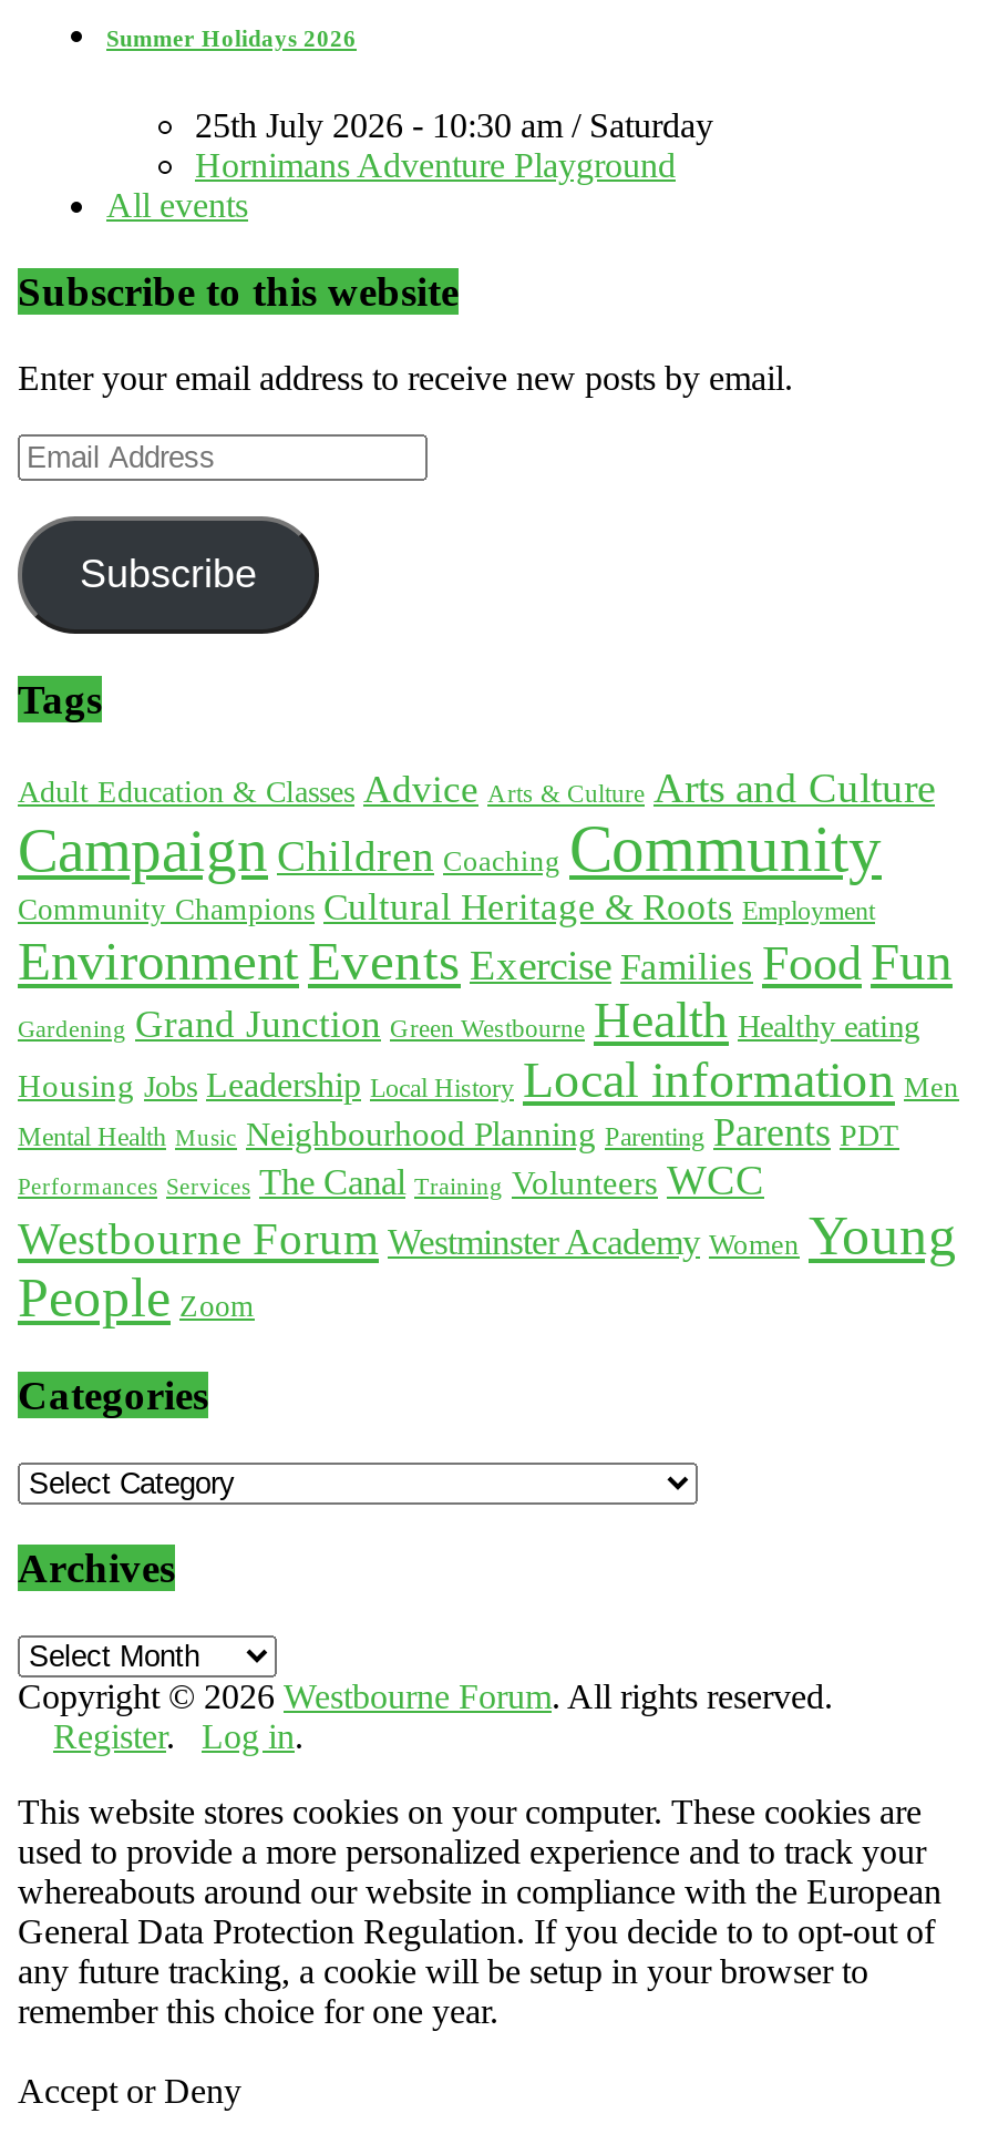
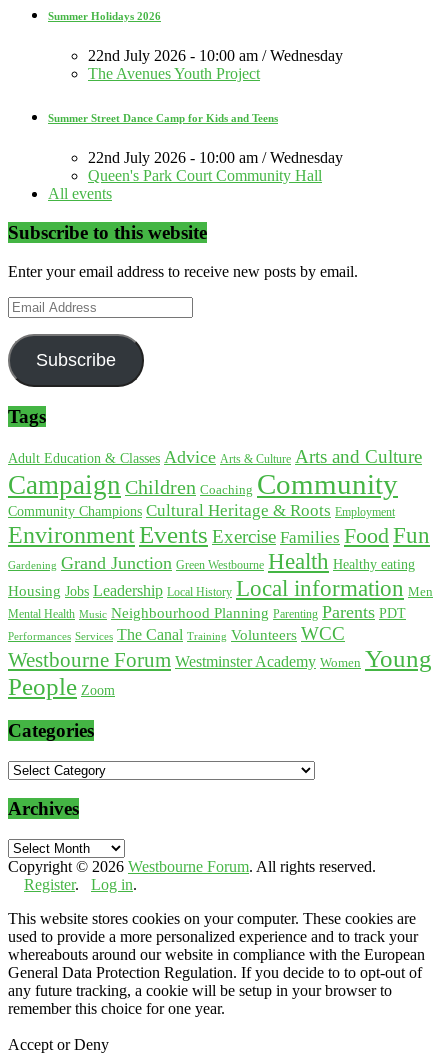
- 25th July 2026 - 10:30 am / Saturday
- Hornimans Adventure Playground
+ 22nd July 2026 - 10:00 am / Wednesday
+ The Avenues Youth Project
+ Summer Street Dance Camp for Kids and Teens
+ 22nd July 2026 - 10:00 am / Wednesday
+ Queen's Park Court Community Hall
